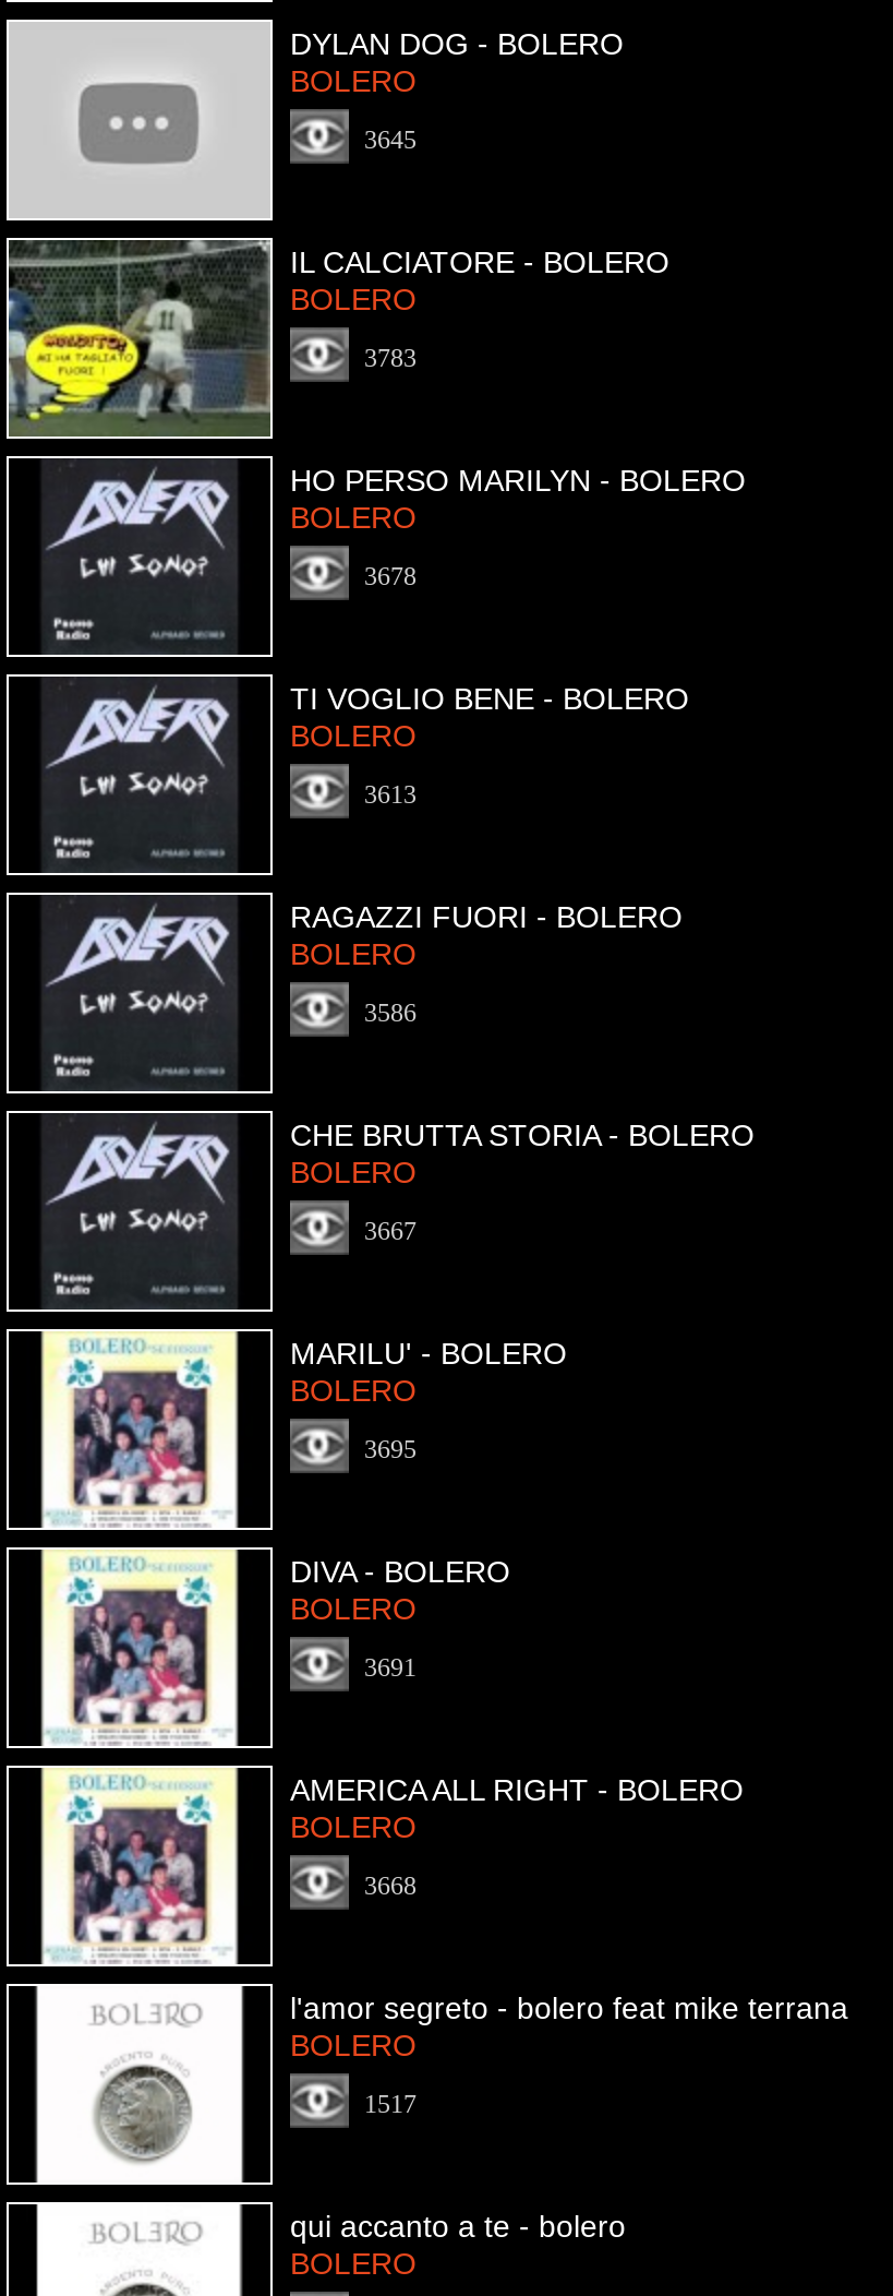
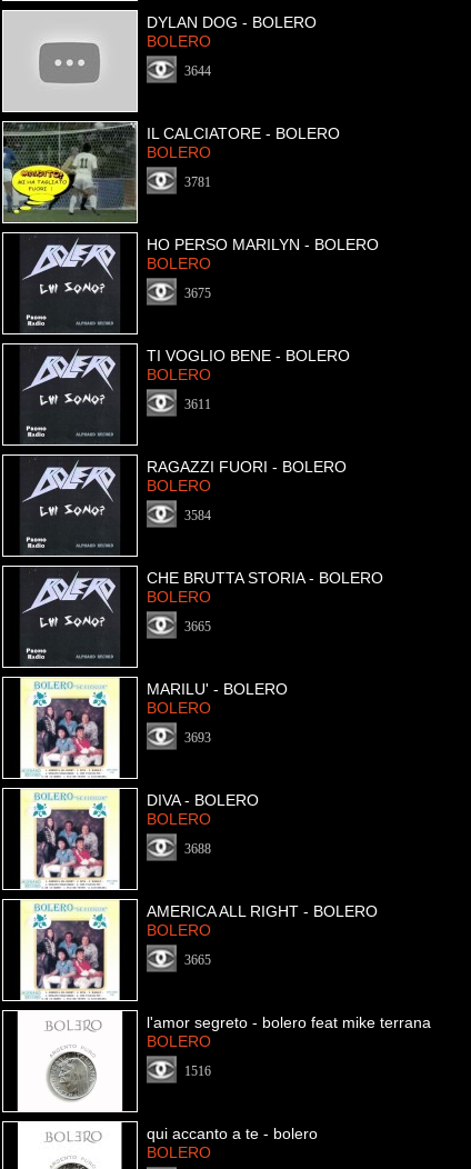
- 3645
+ 3644

- 3783
+ 3781

- 3678
+ 3675

- 3613
+ 3611

- 3586
+ 3584

- 3667
+ 3665

- 3695
+ 3693

- 3691
+ 3688

- 3668
+ 3665

- 1517
+ 1516
